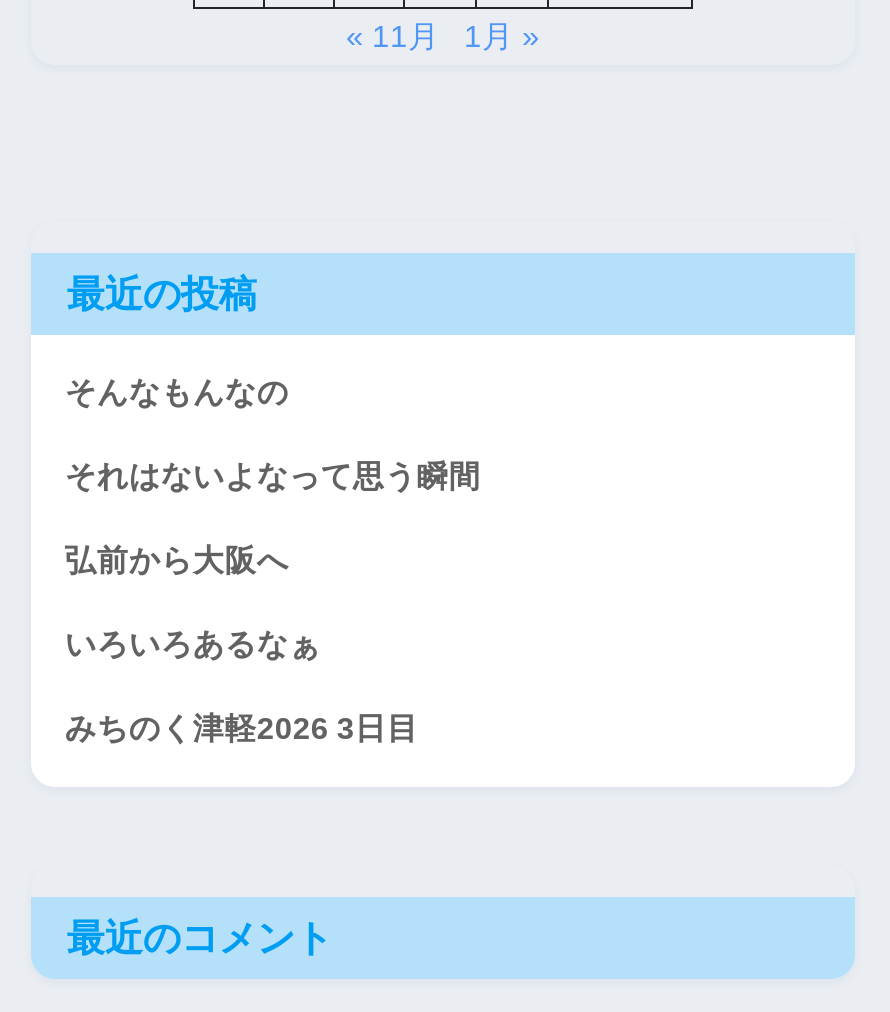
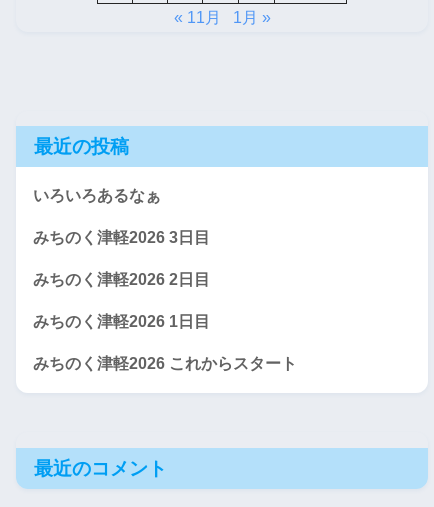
- そんなもんなの
- それはないよなって思う瞬間
- 弘前から大阪へ

moved up: いろいろあるなぁ | みちのく津軽2026 3日目

+ みちのく津軽2026 2日目
+ みちのく津軽2026 1日目
+ みちのく津軽2026 これからスタート
